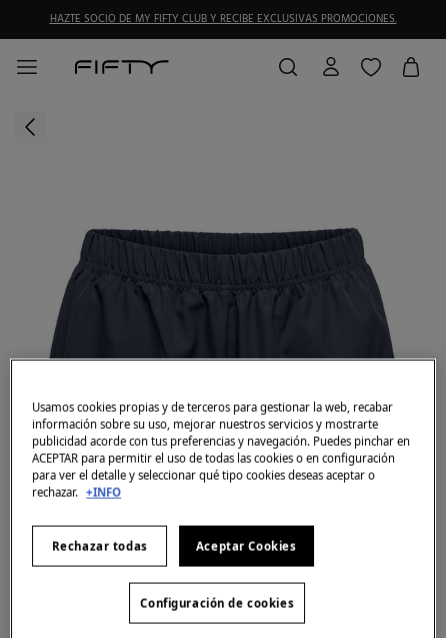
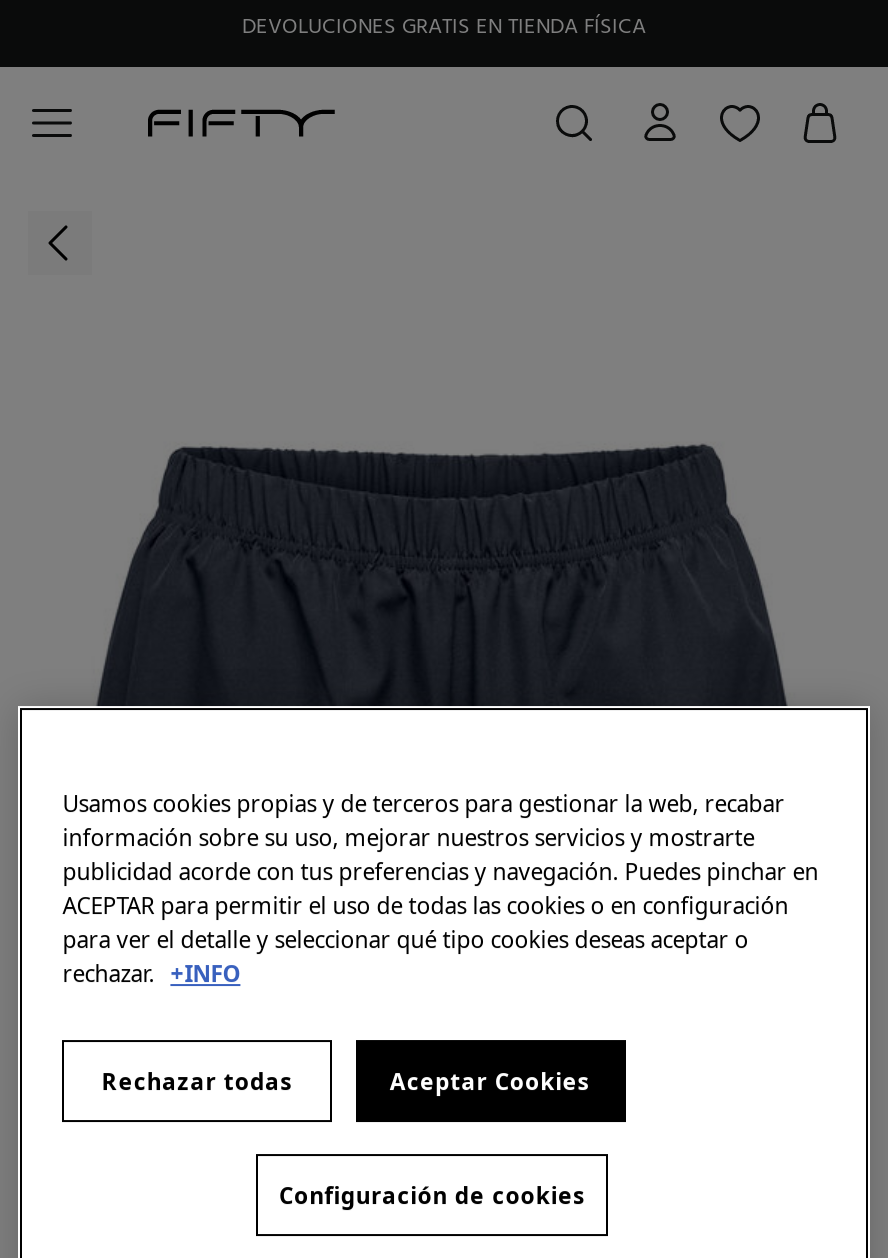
- HAZTE SOCIO DE MY FIFTY CLUB Y RECIBE EXCLUSIVAS PROMOCIONES.
+ DEVOLUCIONES GRATIS EN TIENDA FÍSICA
